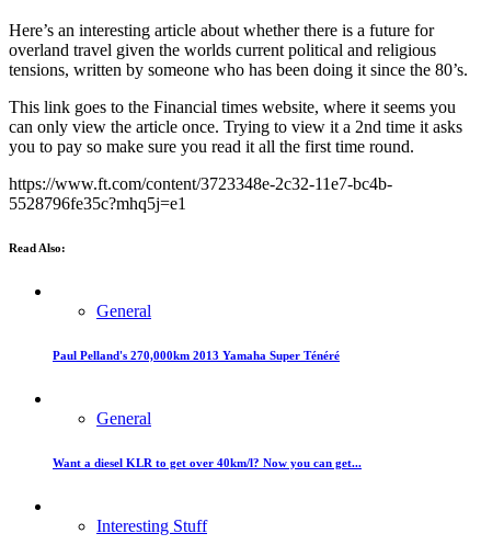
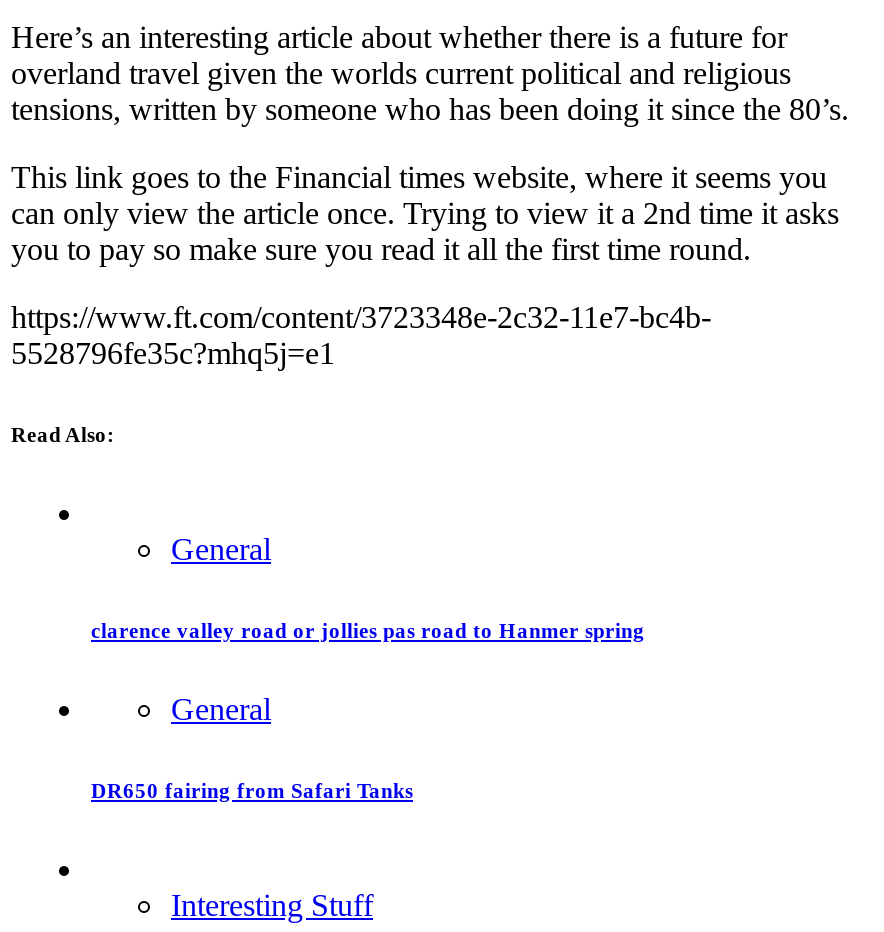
- Paul Pelland's 270,000km 2013 Yamaha Super Ténéré
+ clarence valley road or jollies pas road to Hanmer spring

- Want a diesel KLR to get over 40km/l? Now you can get...
+ DR650 fairing from Safari Tanks
